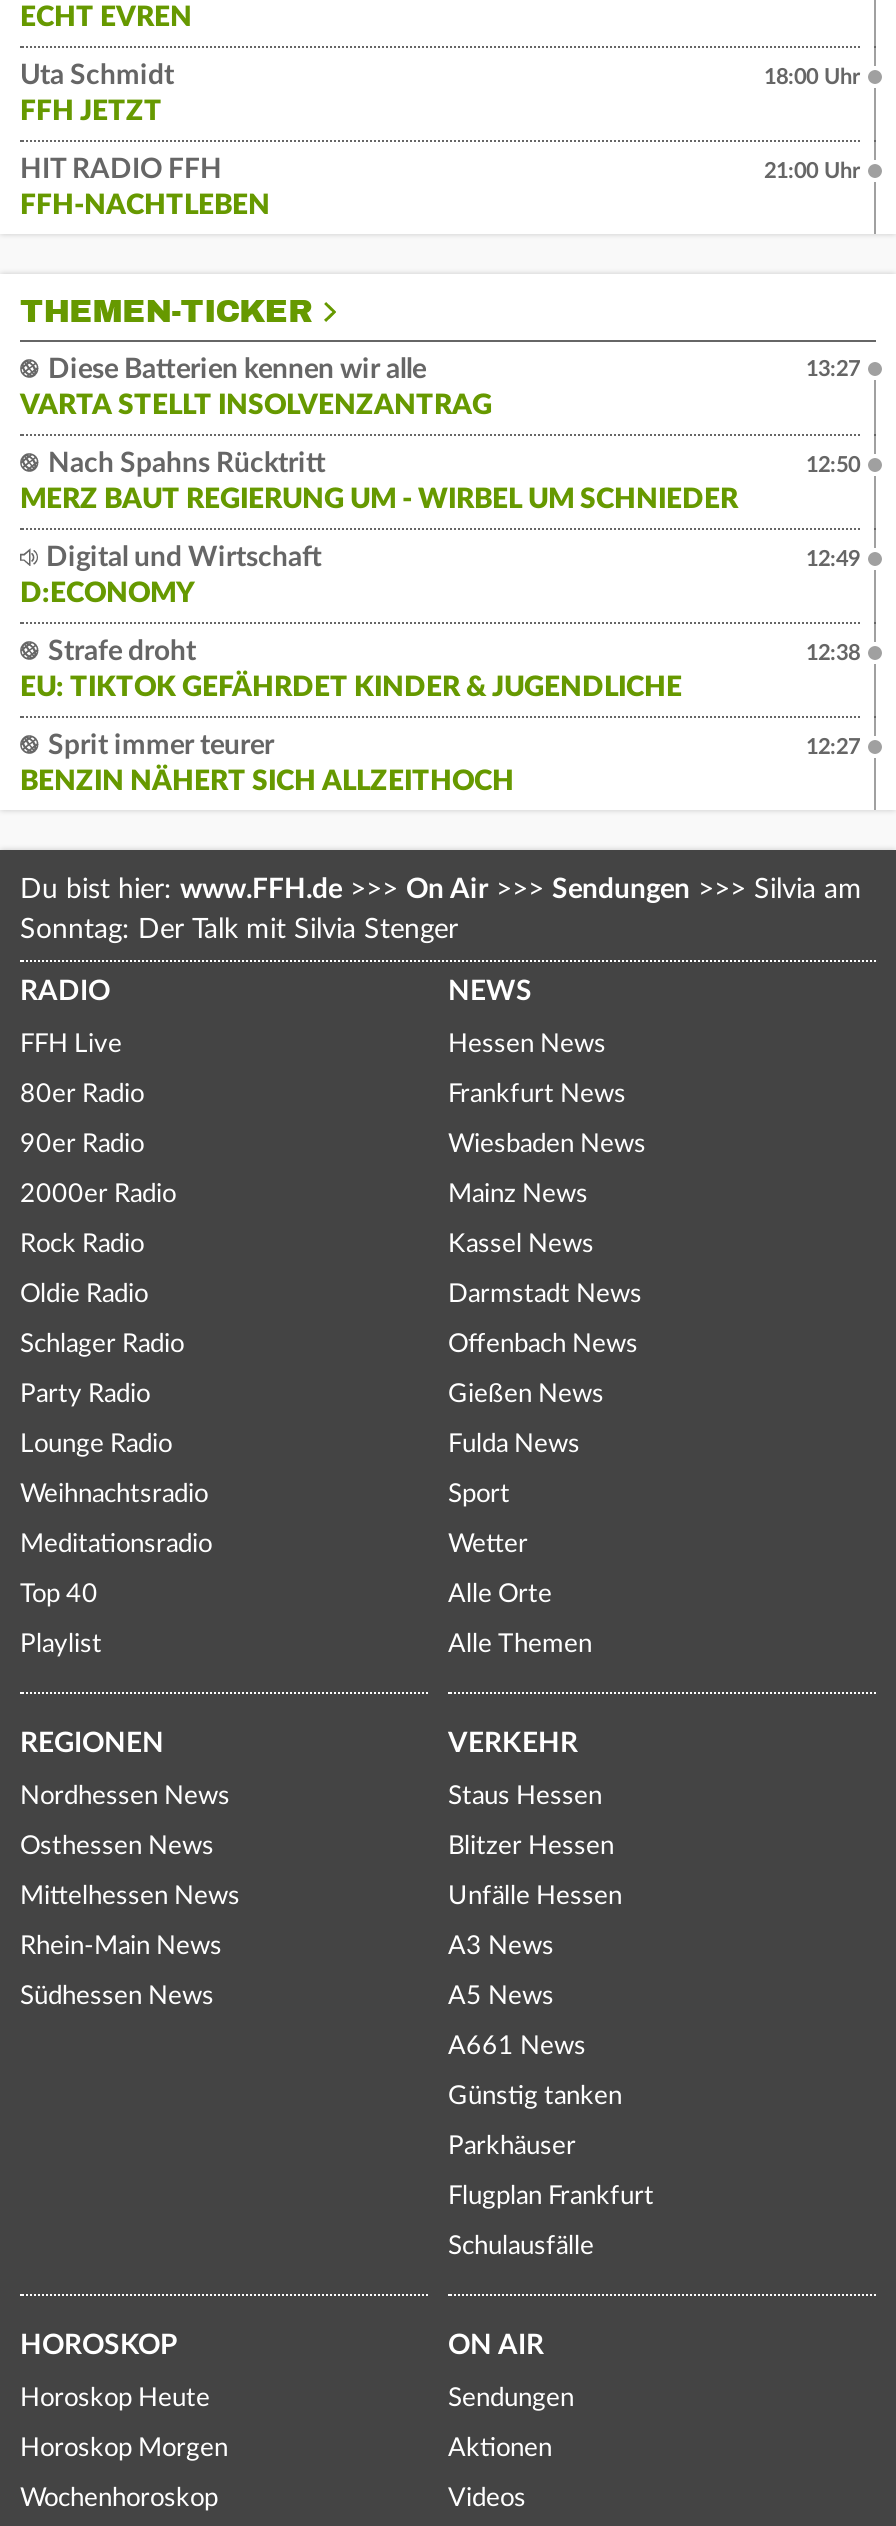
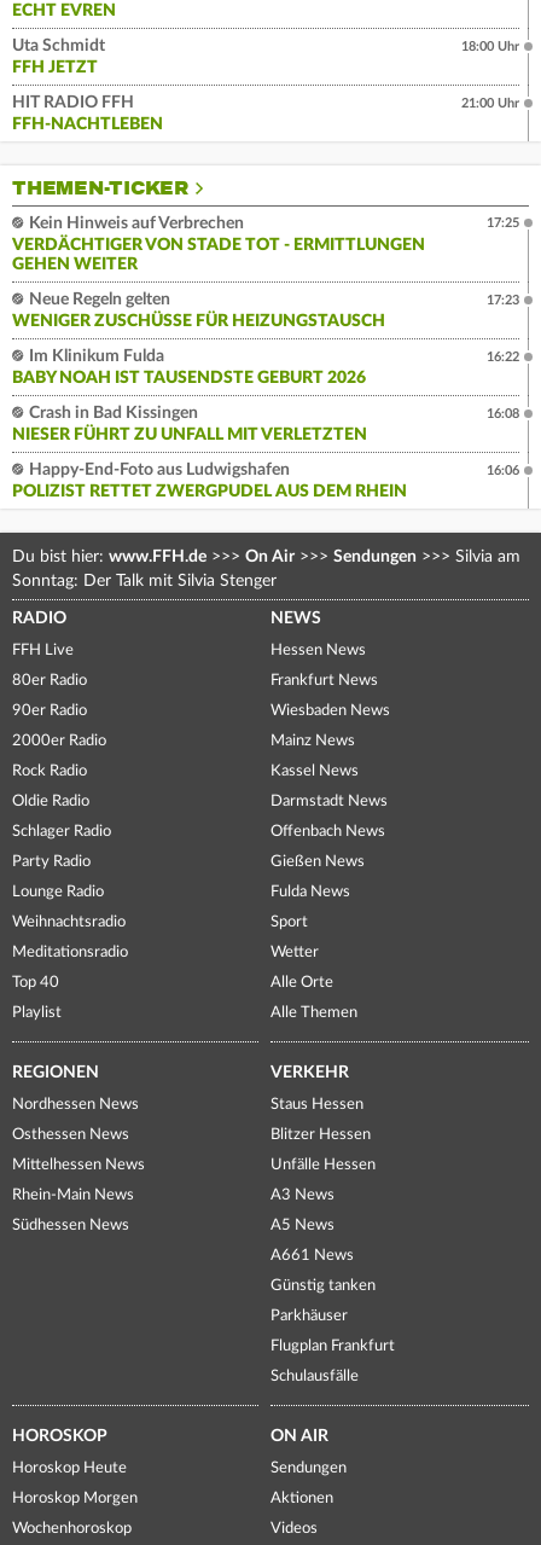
- Diese Batterien kennen wir alle
- VARTA STELLT INSOLVENZANTRAG
+ Kein Hinweis auf Verbrechen
+ VERDÄCHTIGER VON STADE TOT - ERMITTLUNGEN
+ GEHEN WEITER

- 13:27
+ 17:25

- Nach Spahns Rücktritt
- MERZ BAUT REGIERUNG UM - WIRBEL UM SCHNIEDER
+ Neue Regeln gelten
+ WENIGER ZUSCHÜSSE FÜR HEIZUNGSTAUSCH

- 12:50
+ 17:23

- Digital und Wirtschaft
- D:ECONOMY
+ Im Klinikum Fulda
+ BABY NOAH IST TAUSENDSTE GEBURT 2026

- 12:49
+ 16:22

- Strafe droht
- EU: TIKTOK GEFÄHRDET KINDER & JUGENDLICHE
+ Crash in Bad Kissingen
+ NIESER FÜHRT ZU UNFALL MIT VERLETZTEN

- 12:38
+ 16:08

- Sprit immer teurer
- BENZIN NÄHERT SICH ALLZEITHOCH
+ Happy-End-Foto aus Ludwigshafen
+ POLIZIST RETTET ZWERGPUDEL AUS DEM RHEIN

- 12:27
+ 16:06
